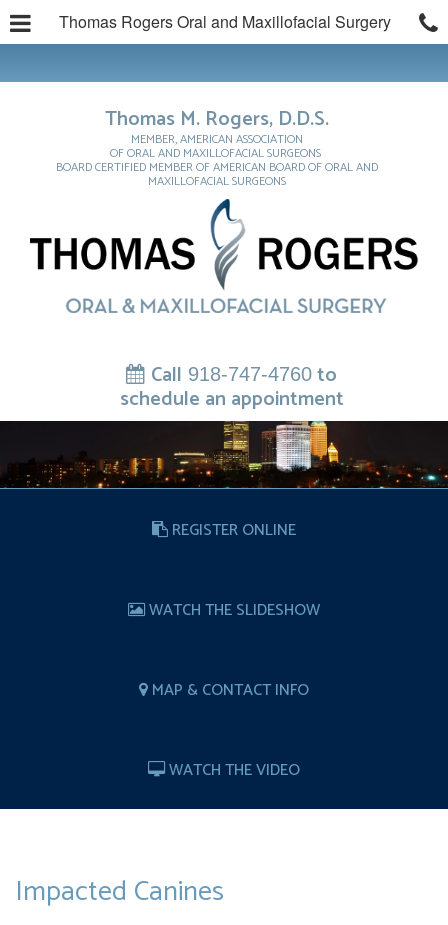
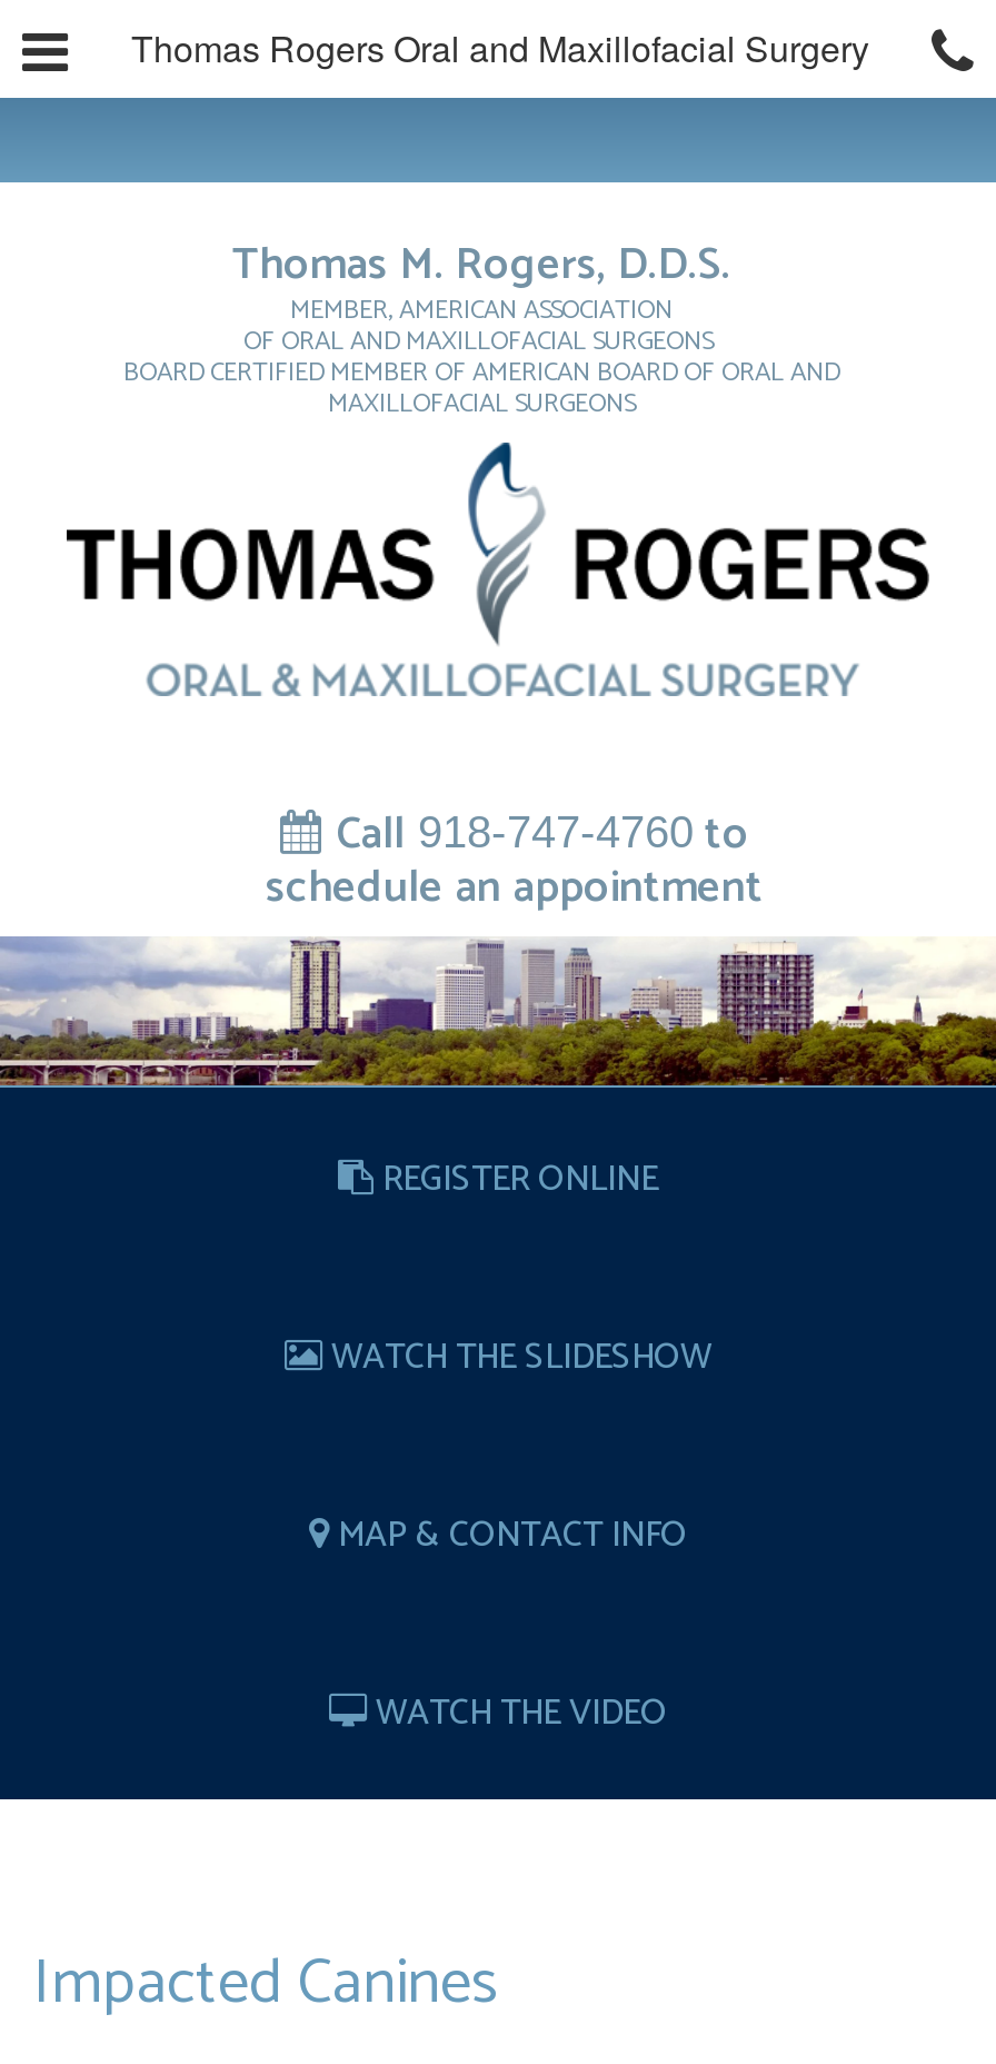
- [image]
+ [image]
